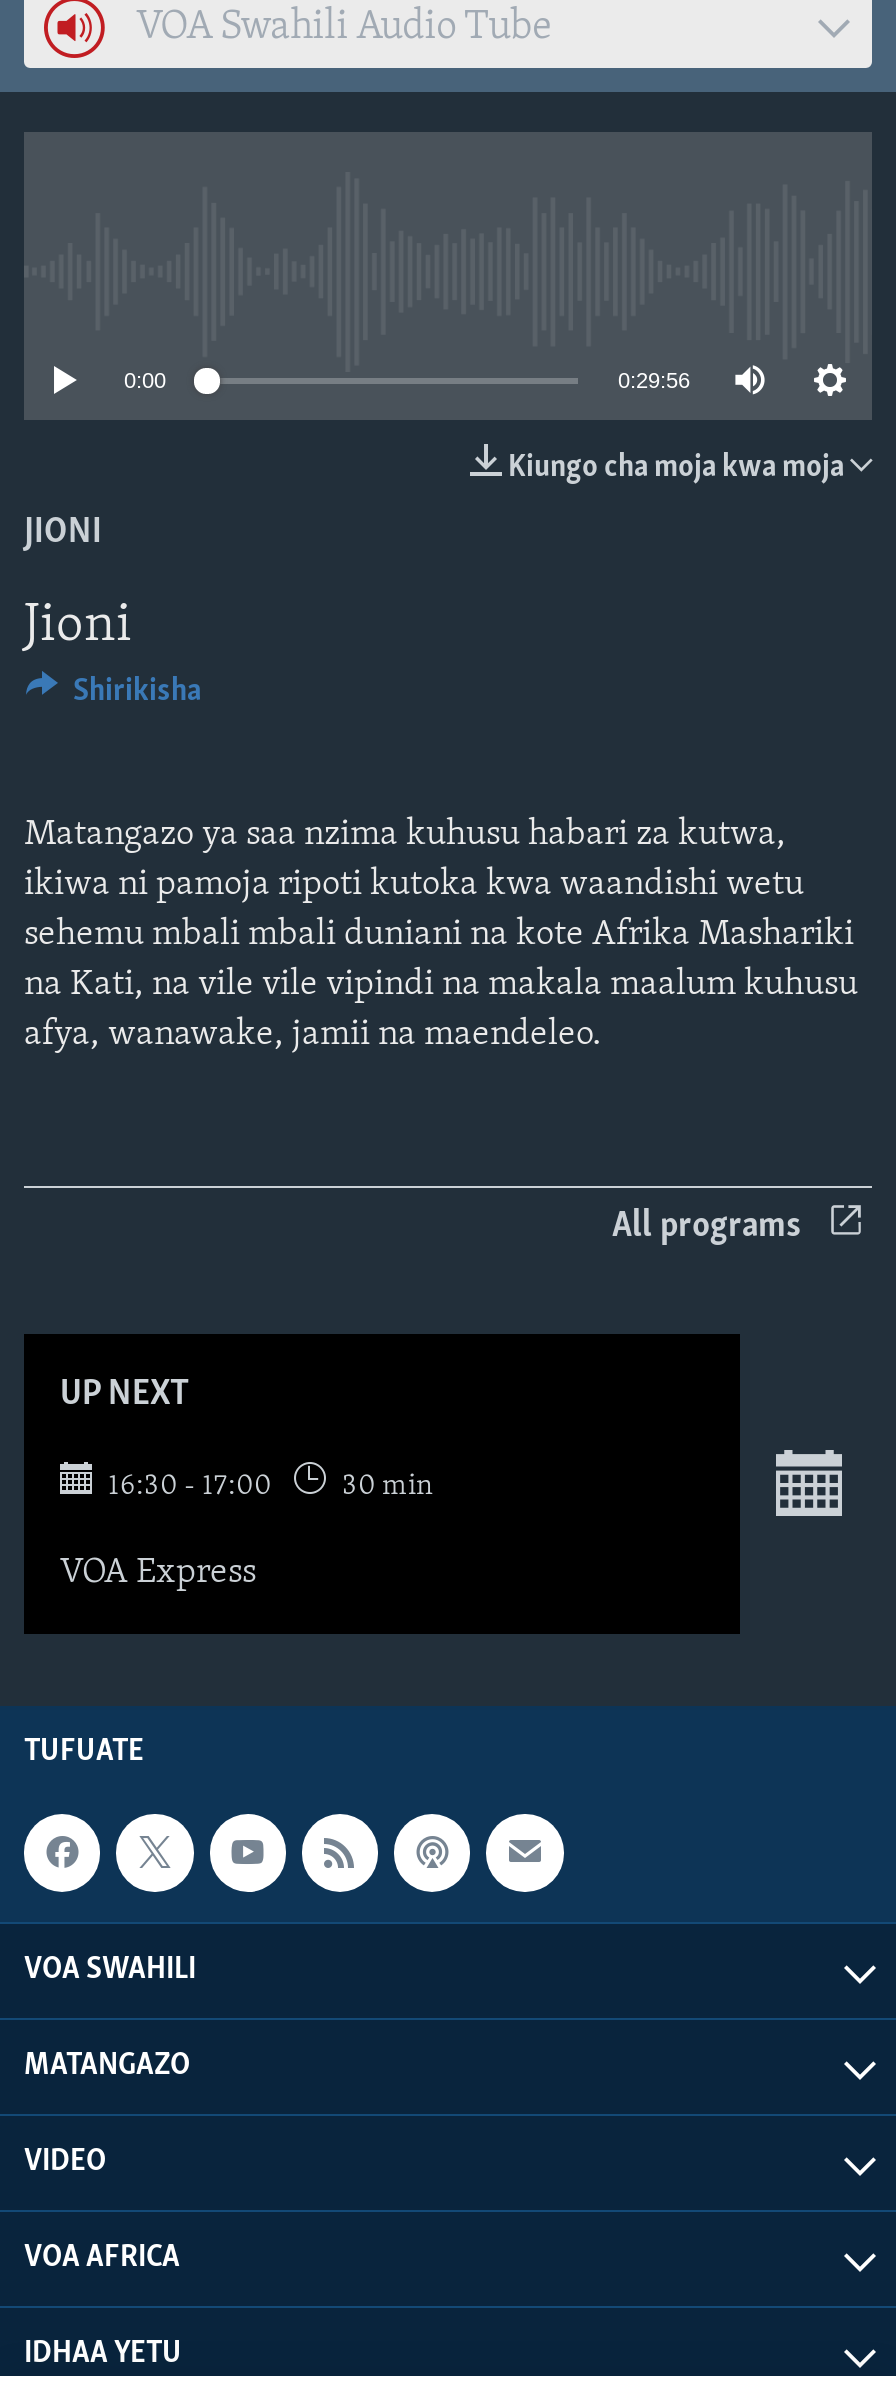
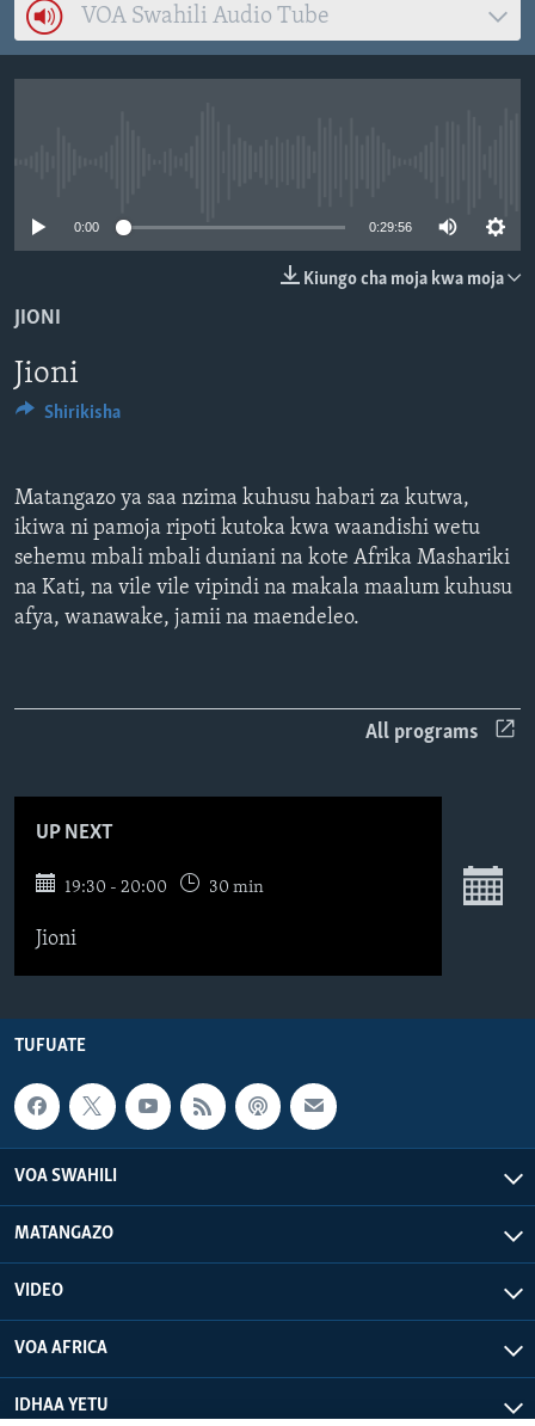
- 16:30 - 17:00
+ 19:30 - 20:00

- VOA Express
+ Jioni
